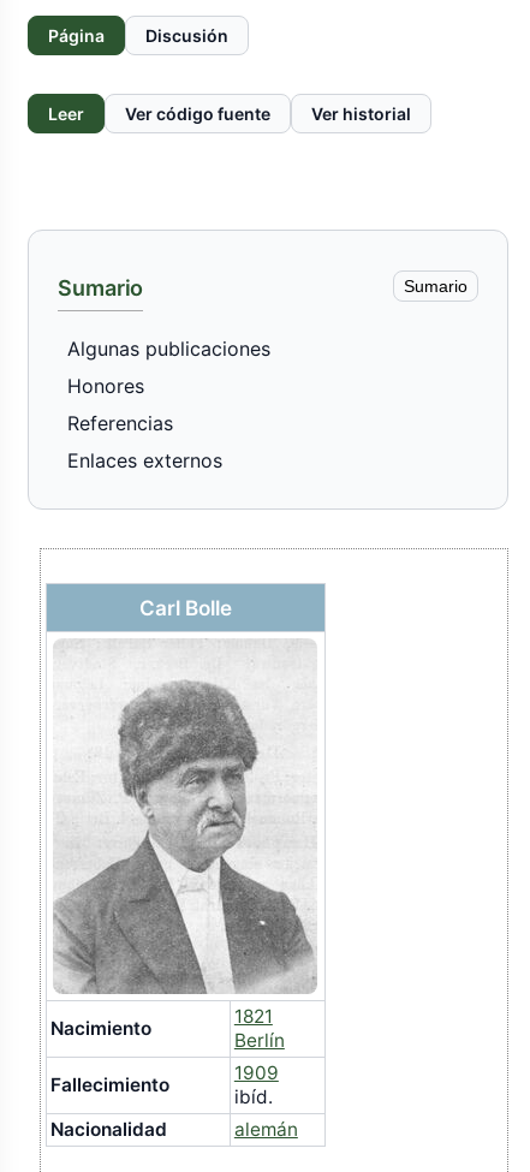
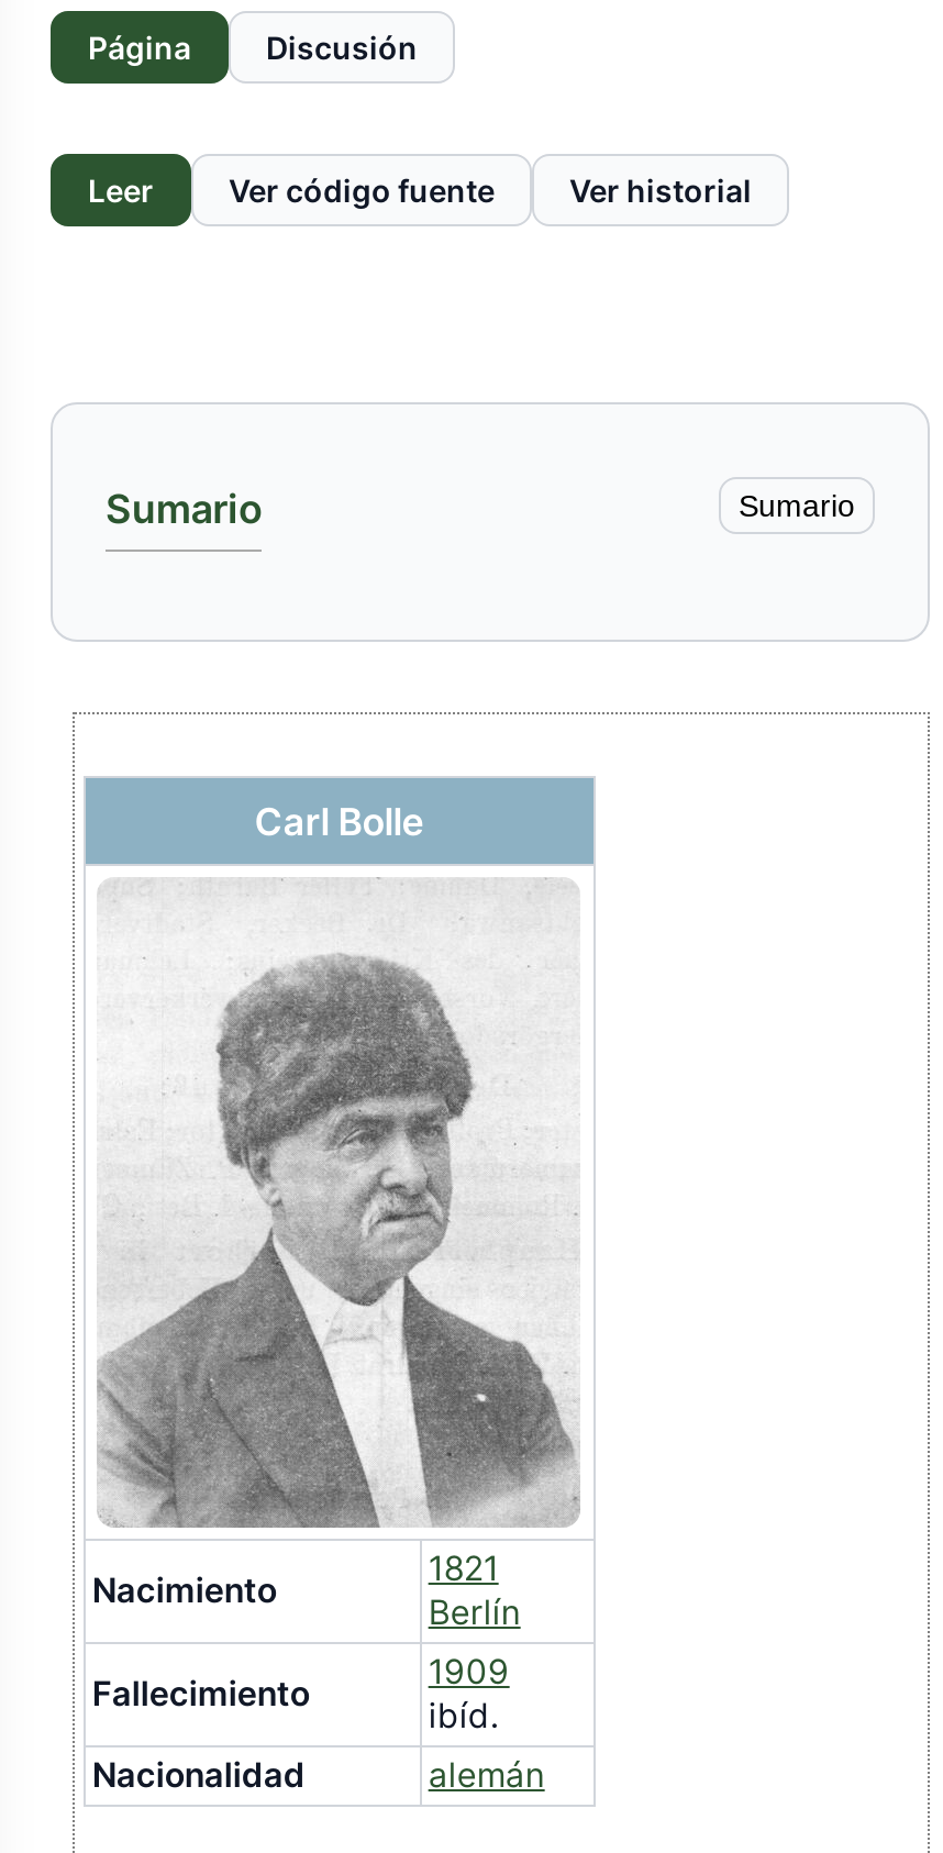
- Algunas publicaciones
- Honores
- Referencias
- Enlaces externos
